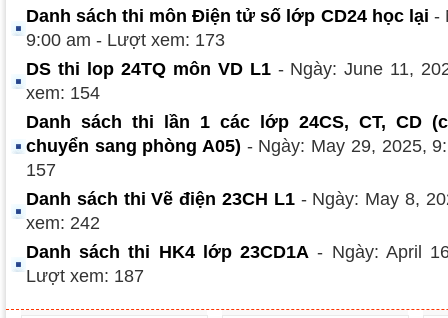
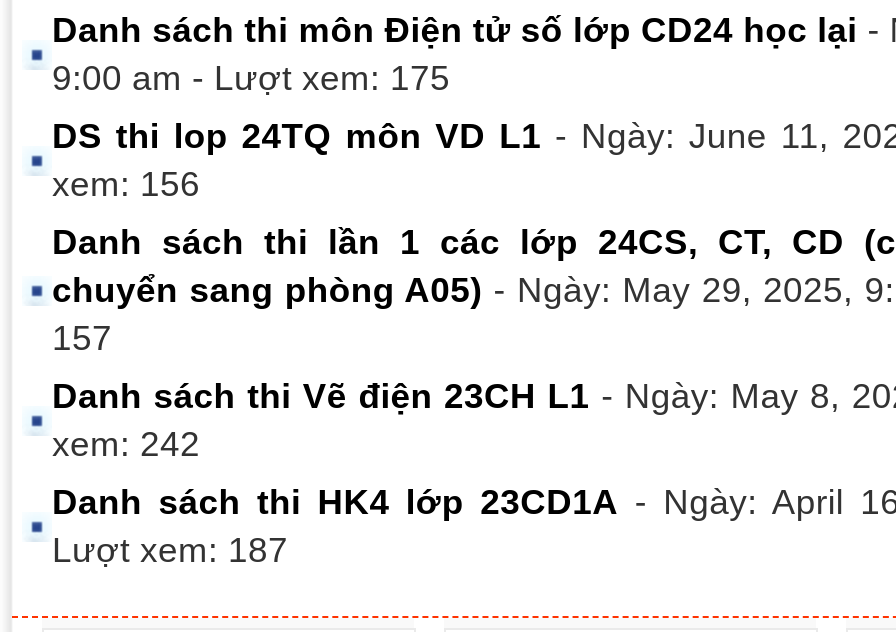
- 9:00 am - Lượt xem: 173
+ 9:00 am - Lượt xem: 175

- xem: 154
+ xem: 156
